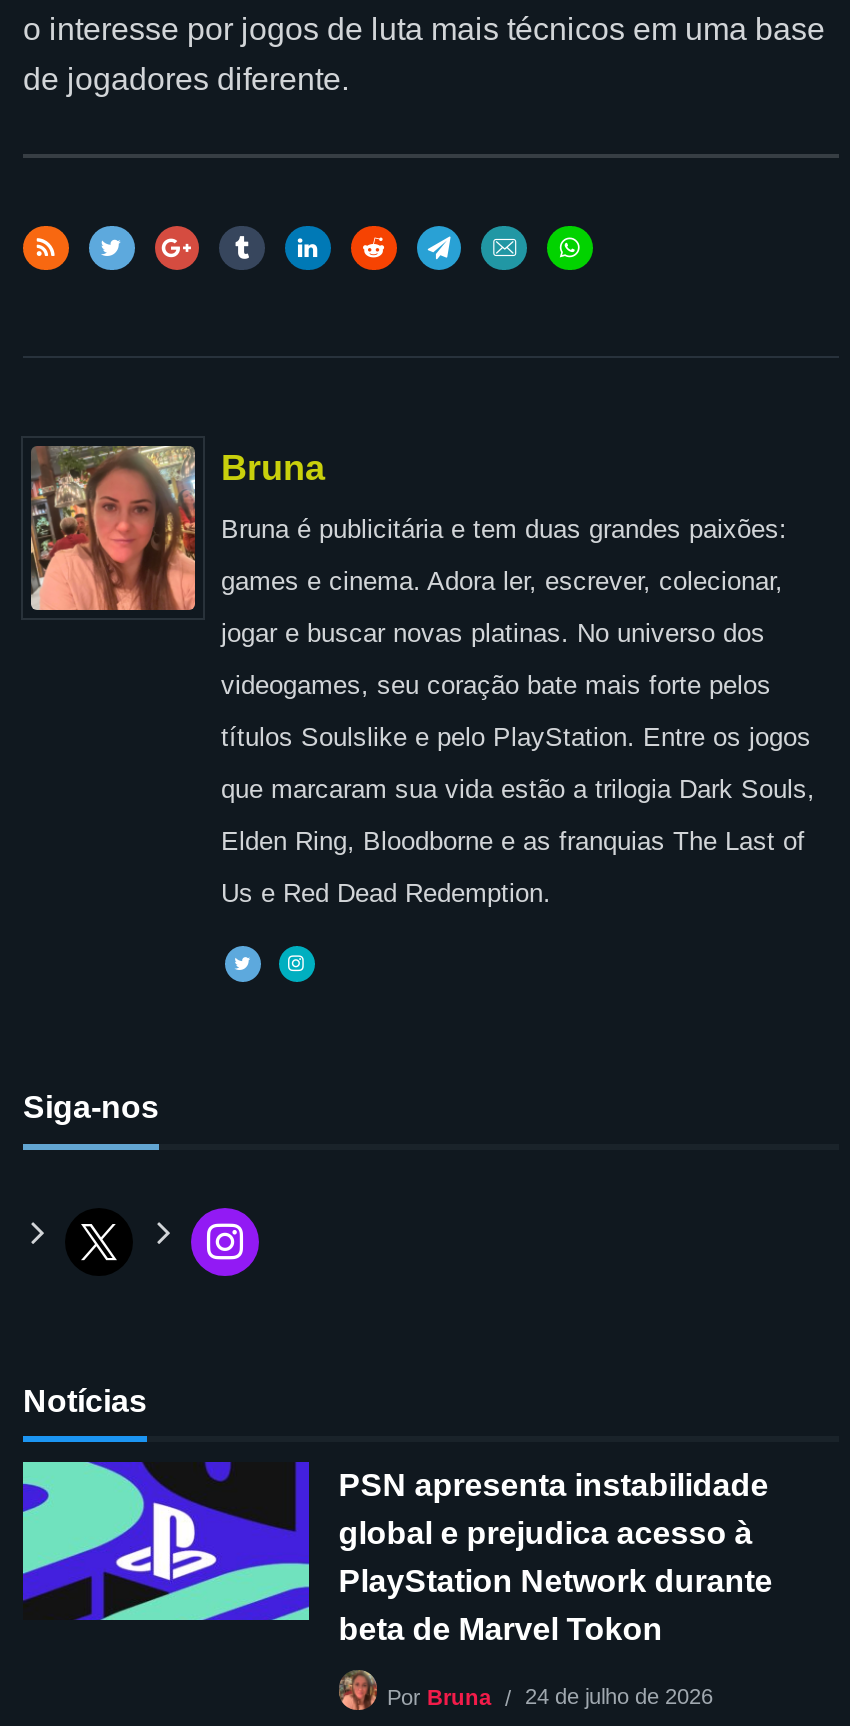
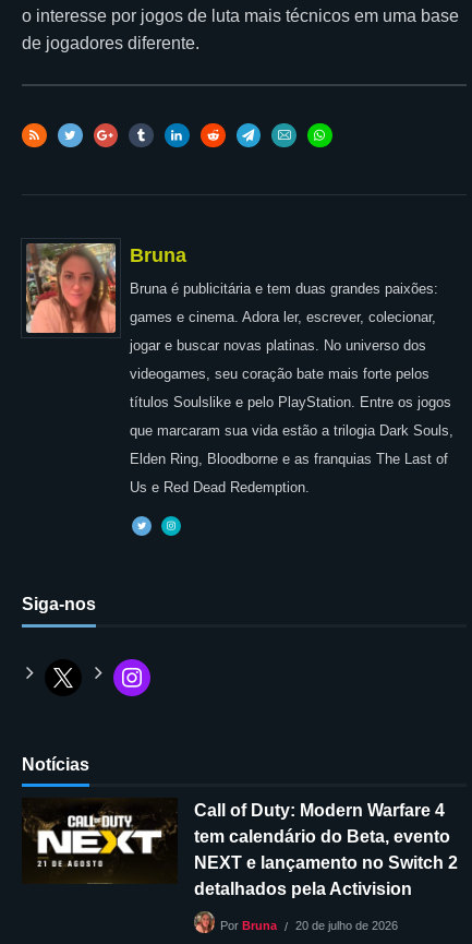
- [image]
- PSN apresenta instabilidade
- global e prejudica acesso à
- PlayStation Network durante
- beta de Marvel Tokon
+ [image]
+ Call of Duty: Modern Warfare 4
+ tem calendário do Beta, evento
+ NEXT e lançamento no Switch 2
+ detalhados pela Activision

- Por Bruna 24 de julho de 2026
+ Por Bruna 20 de julho de 2026
